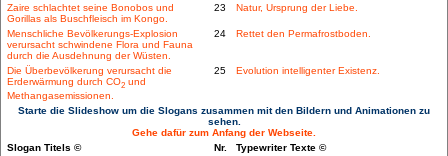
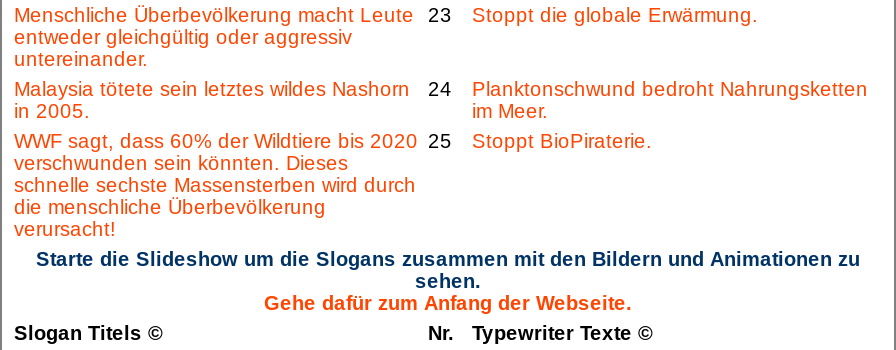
- Zaire schlachtet seine Bonobos und
- Gorillas als Buschfleisch im Kongo.
+ Menschliche Überbevölkerung macht Leute
+ entweder gleichgültig oder aggressiv
+ untereinander.

- Natur, Ursprung der Liebe.
+ Stoppt die globale Erwärmung.

- Menschliche Bevölkerungs-Explosion
- verursacht schwindene Flora und Fauna
- durch die Ausdehnung der Wüsten.
+ Malaysia tötete sein letztes wildes Nashorn
+ in 2005.

- Rettet den Permafrostboden.
- Die Überbevölkerung verursacht die
- Erderwärmung durch CO2 und
- Methangasemissionen.
+ Planktonschwund bedroht Nahrungsketten
+ im Meer.
+ WWF sagt, dass 60% der Wildtiere bis 2020
+ verschwunden sein könnten. Dieses
+ schnelle sechste Massensterben wird durch
+ die menschliche Überbevölkerung
+ verursacht!

- Evolution intelligenter Existenz.
+ Stoppt BioPiraterie.
